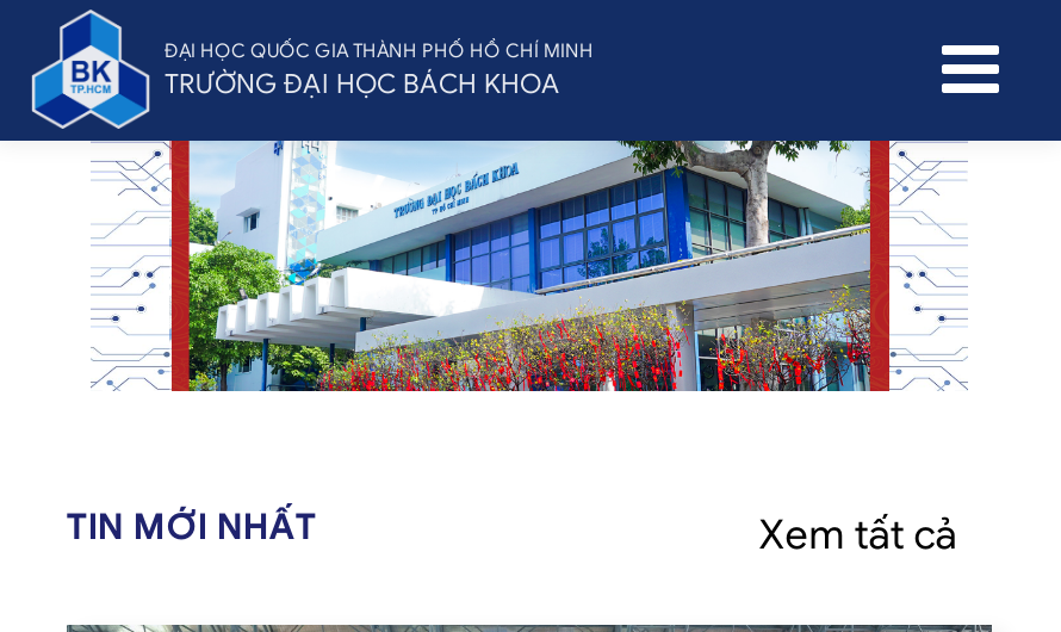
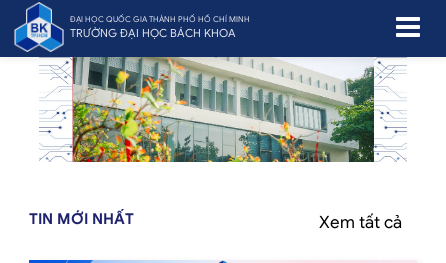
- [image]
+ [image]
